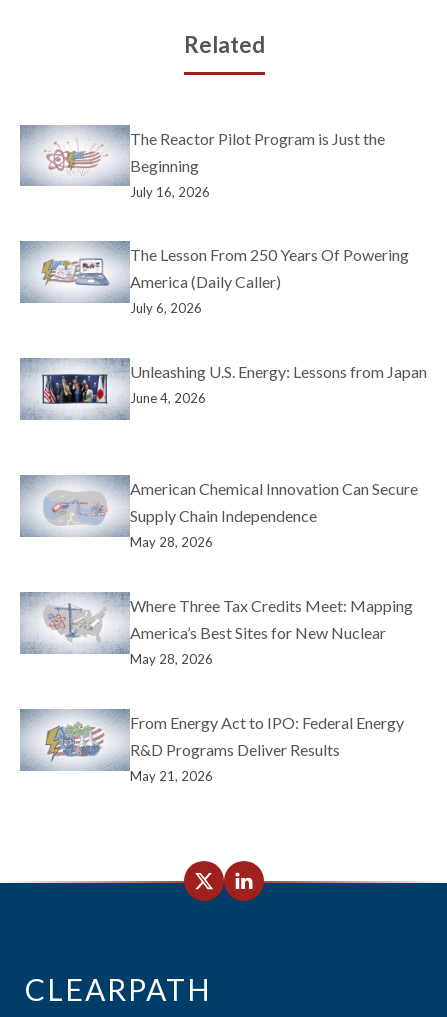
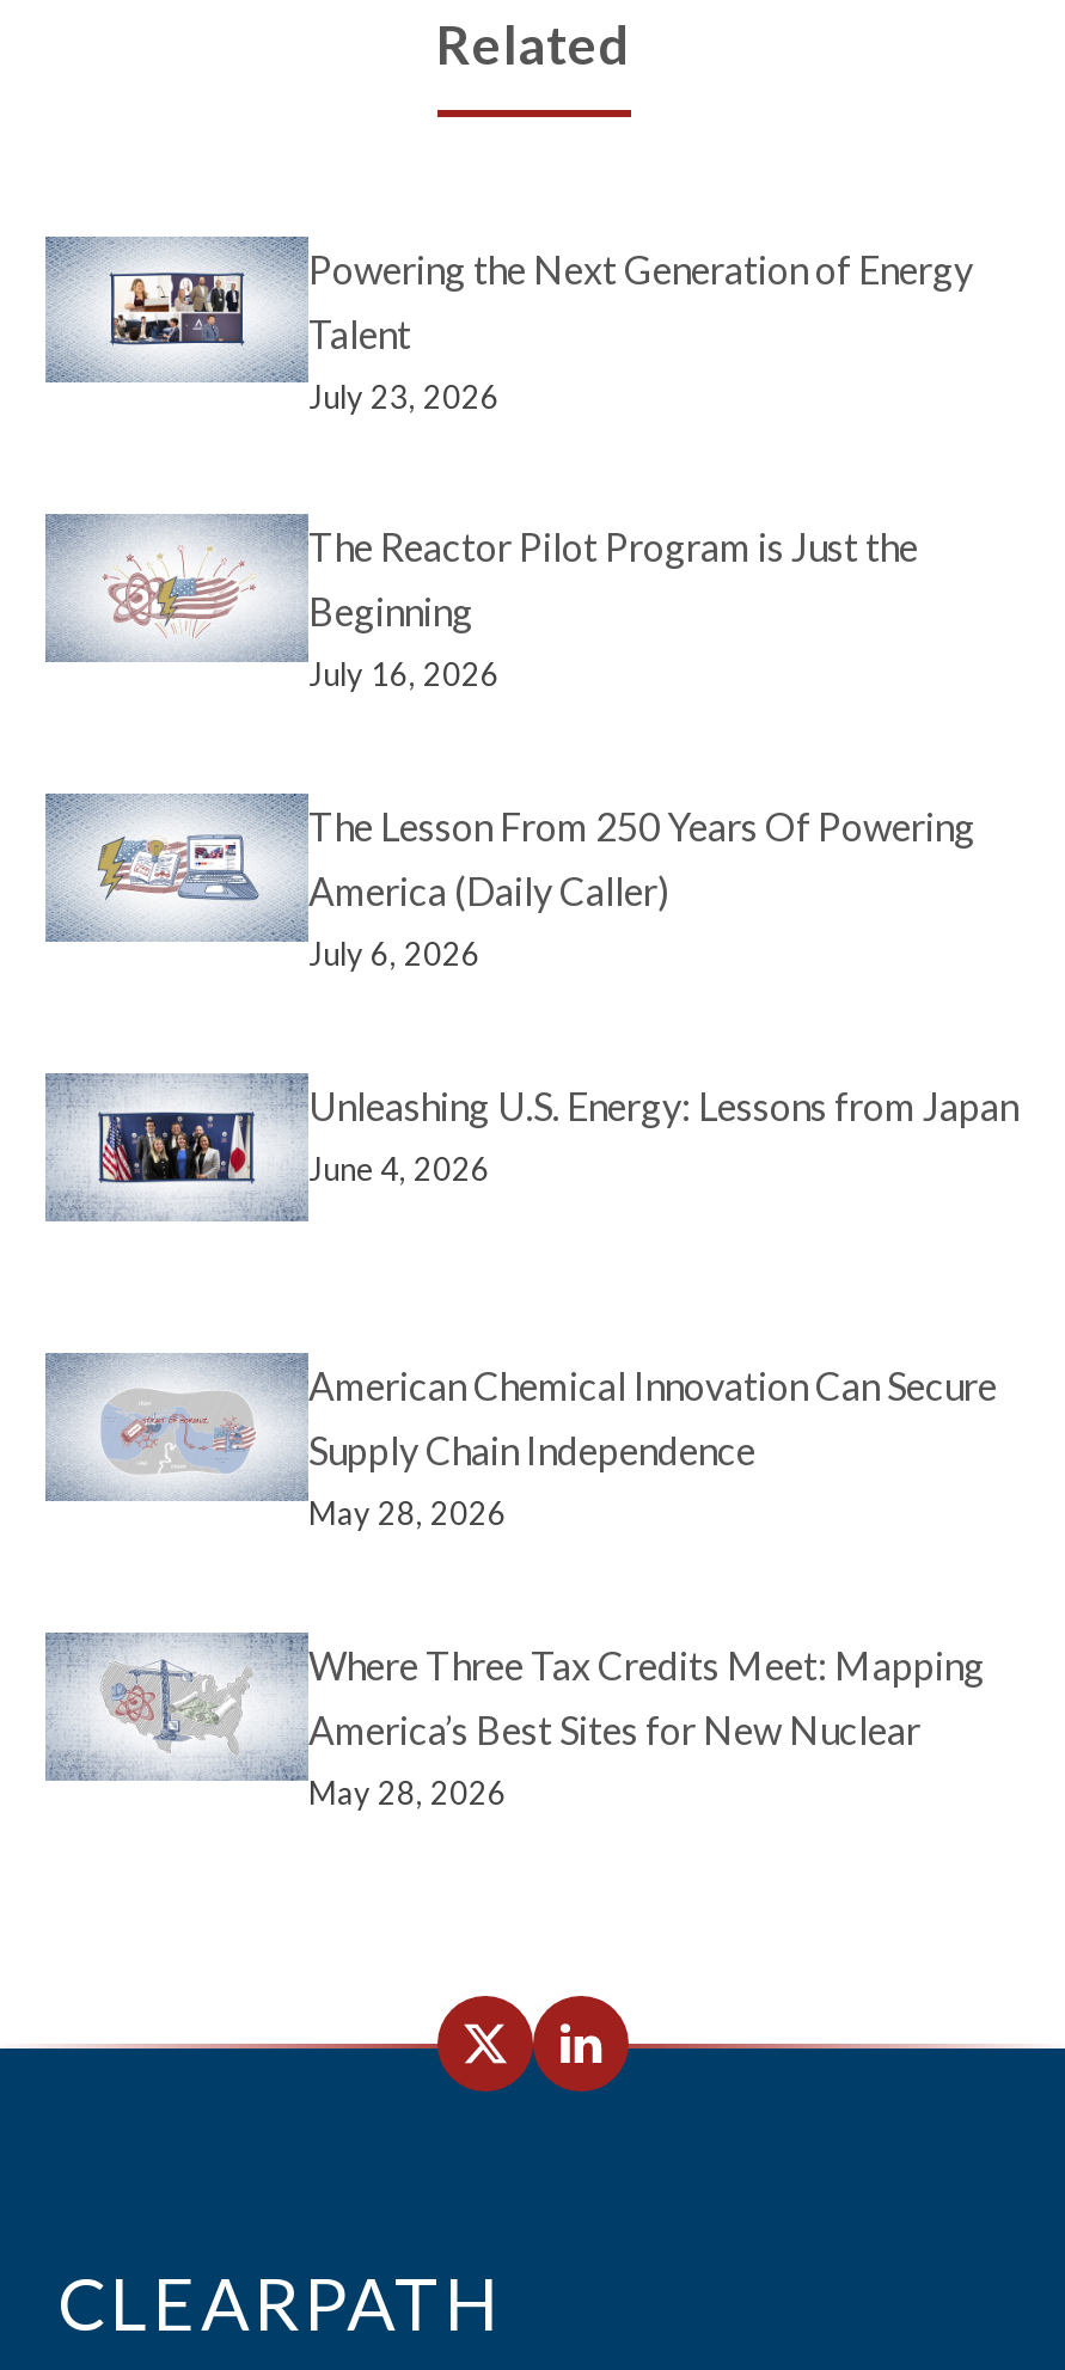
+ [image]
+ Powering the Next Generation of Energy
+ Talent
+ July 23, 2026

moved down: [image] | The Reactor Pilot Program is Just the | Beginning | ... | America’s Best Sites for New Nuclear | May 28, 2026

- [image]
- From Energy Act to IPO: Federal Energy
- R&D Programs Deliver Results
- May 21, 2026
